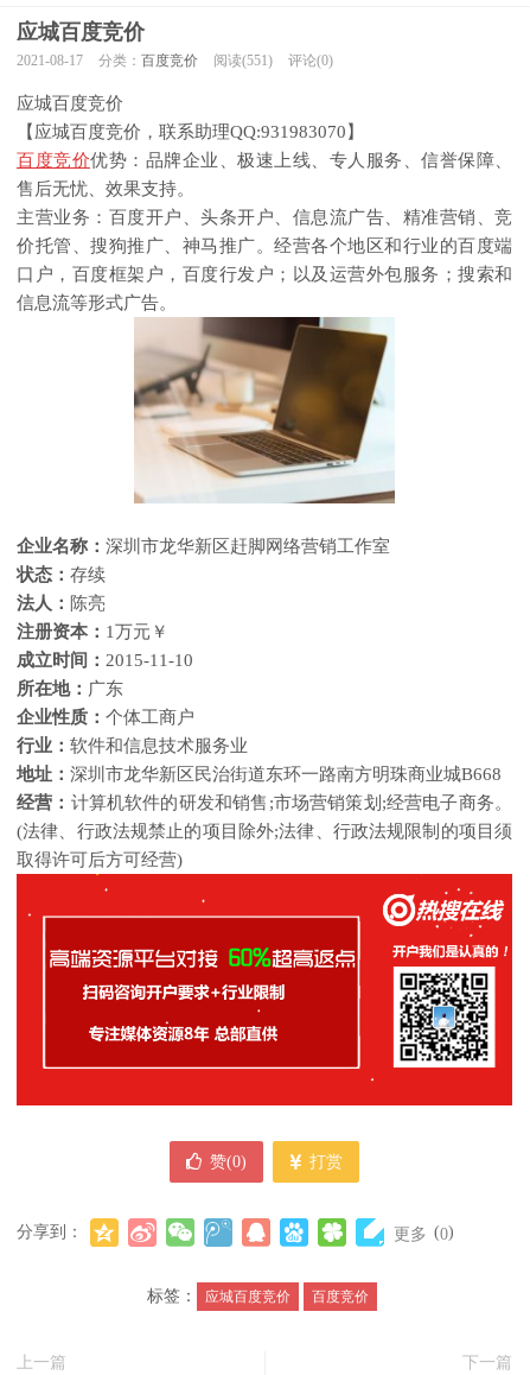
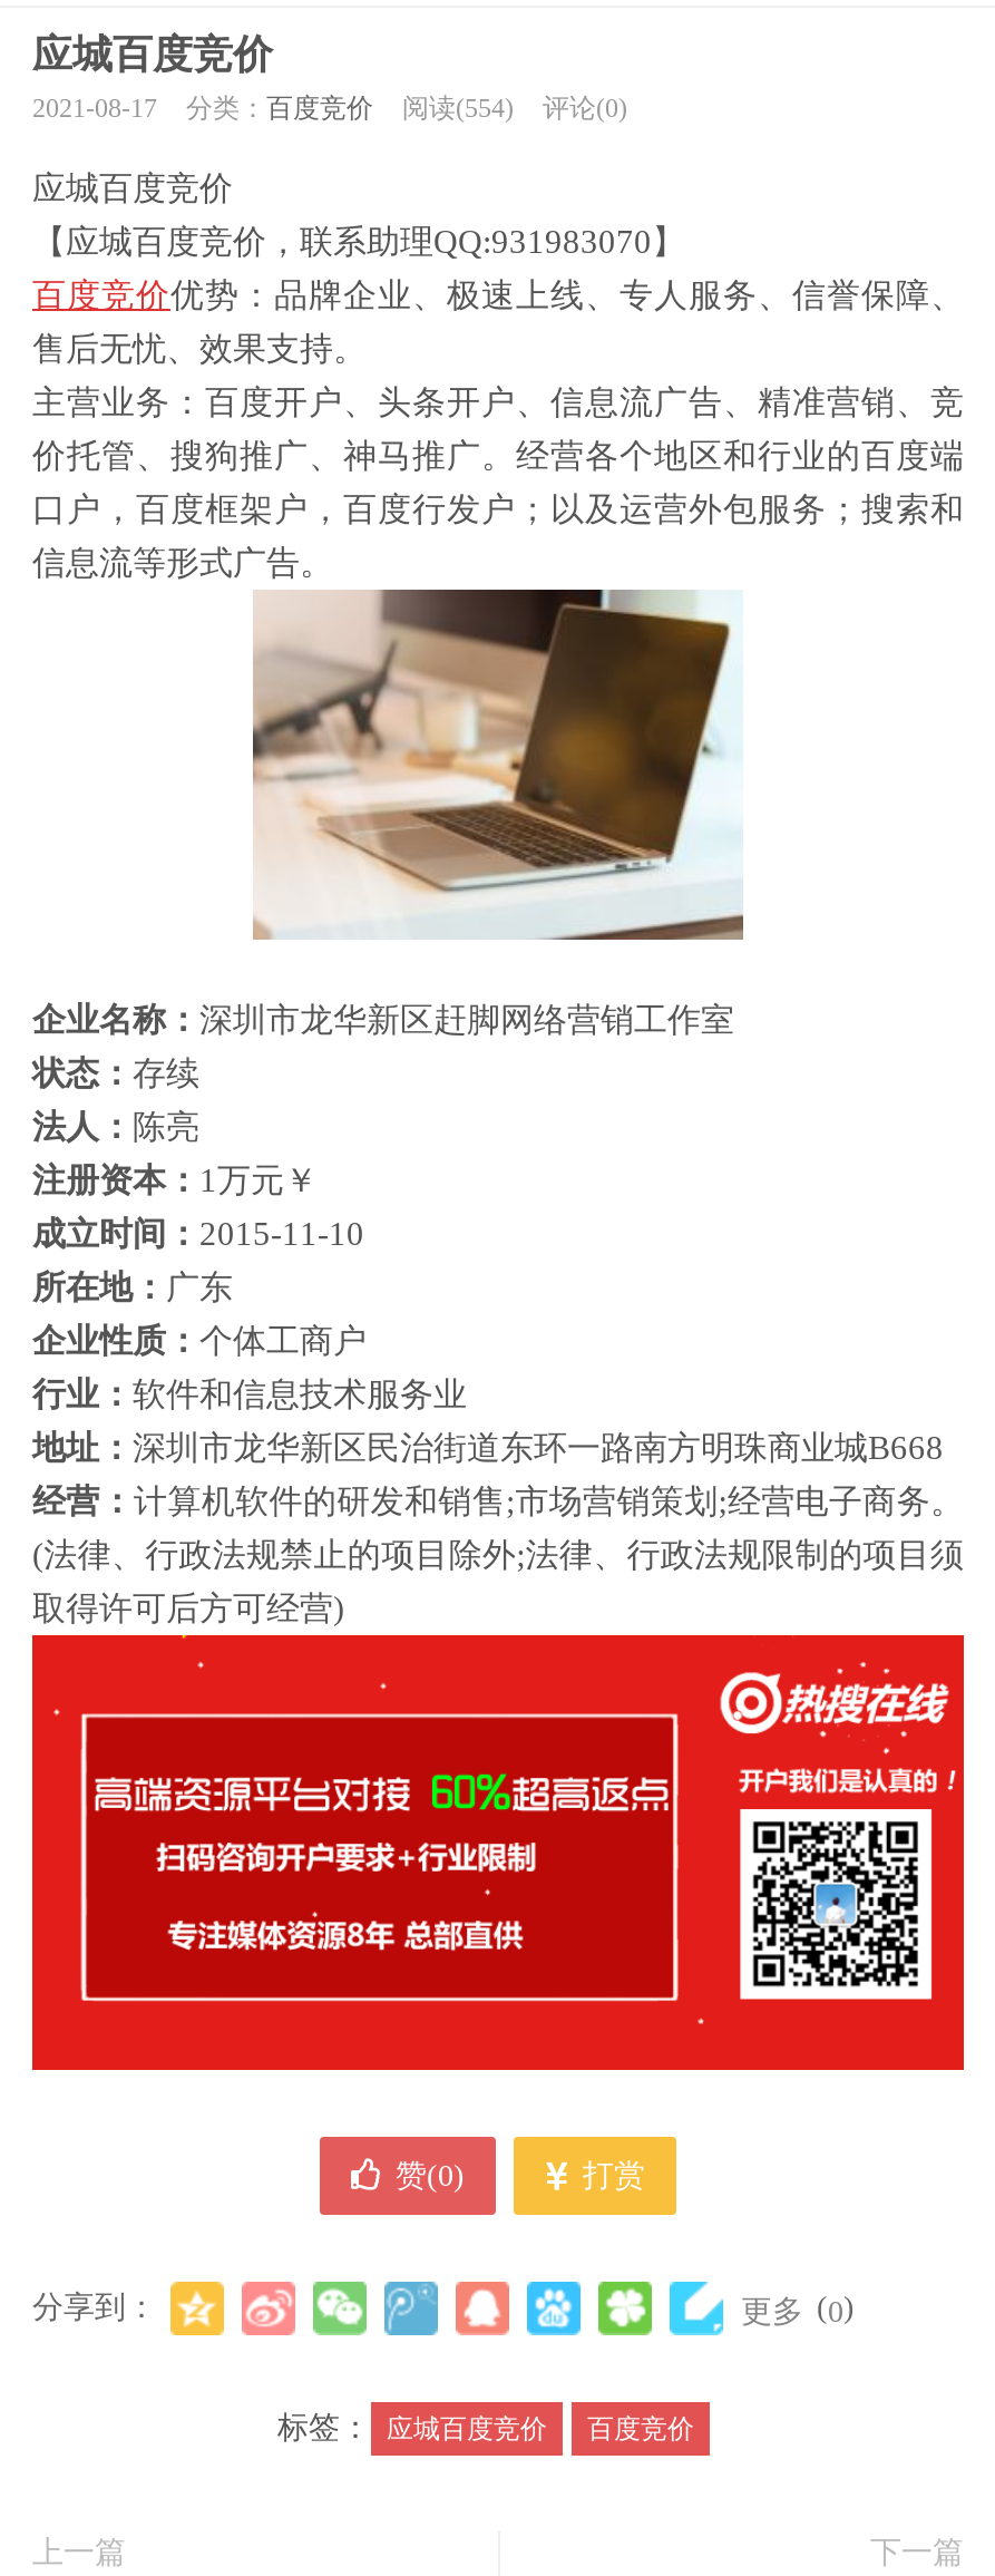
- 2021-08-17 分类：百度竞价 阅读(551) 评论(0)
+ 2021-08-17 分类：百度竞价 阅读(554) 评论(0)
